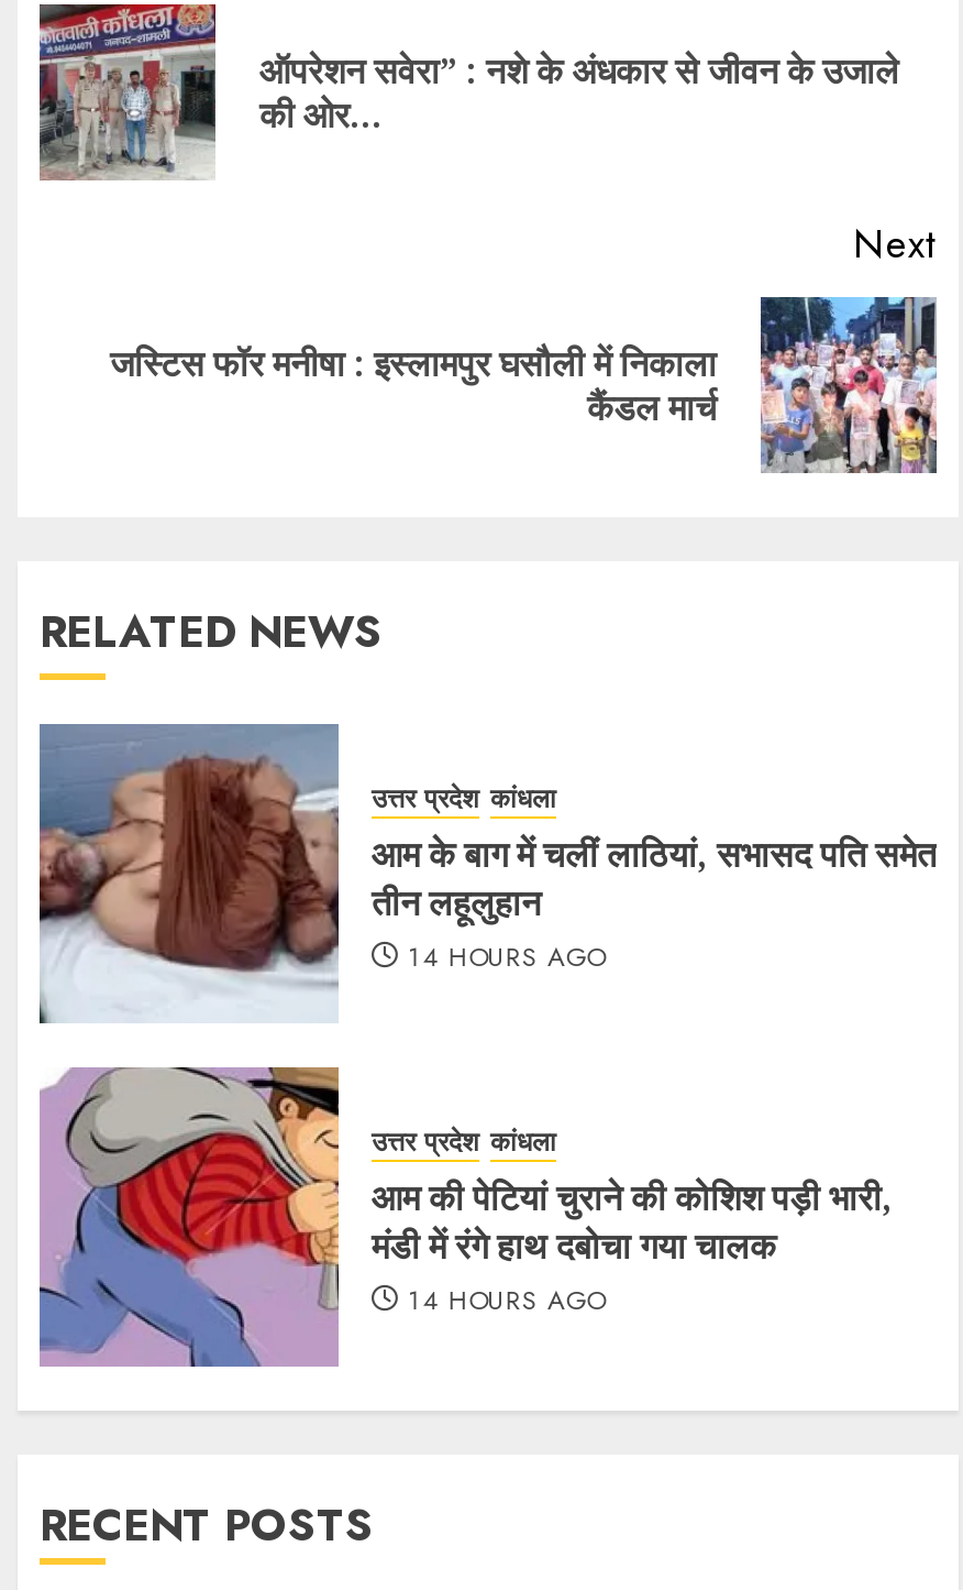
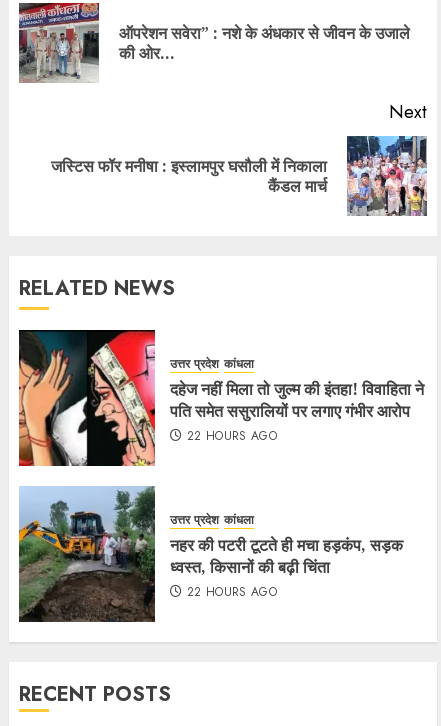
- [image]
- आम के बाग में चलीं लाठियां, सभासद पति समेत
- तीन लहूलुहान
- 14 HOURS AGO
+ [image]
+ दहेज नहीं मिला तो जुल्म की इंतहा! विवाहिता ने
+ पति समेत ससुरालियों पर लगाए गंभीर आरोप
+ 22 HOURS AGO

- [image]
- आम की पेटियां चुराने की कोशिश पड़ी भारी,
- मंडी में रंगे हाथ दबोचा गया चालक
- 14 HOURS AGO
+ [image]
+ नहर की पटरी टूटते ही मचा हड़कंप, सड़क
+ ध्वस्त, किसानों की बढ़ी चिंता
+ 22 HOURS AGO
